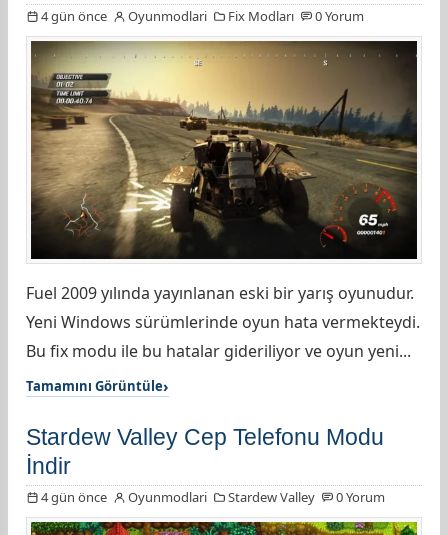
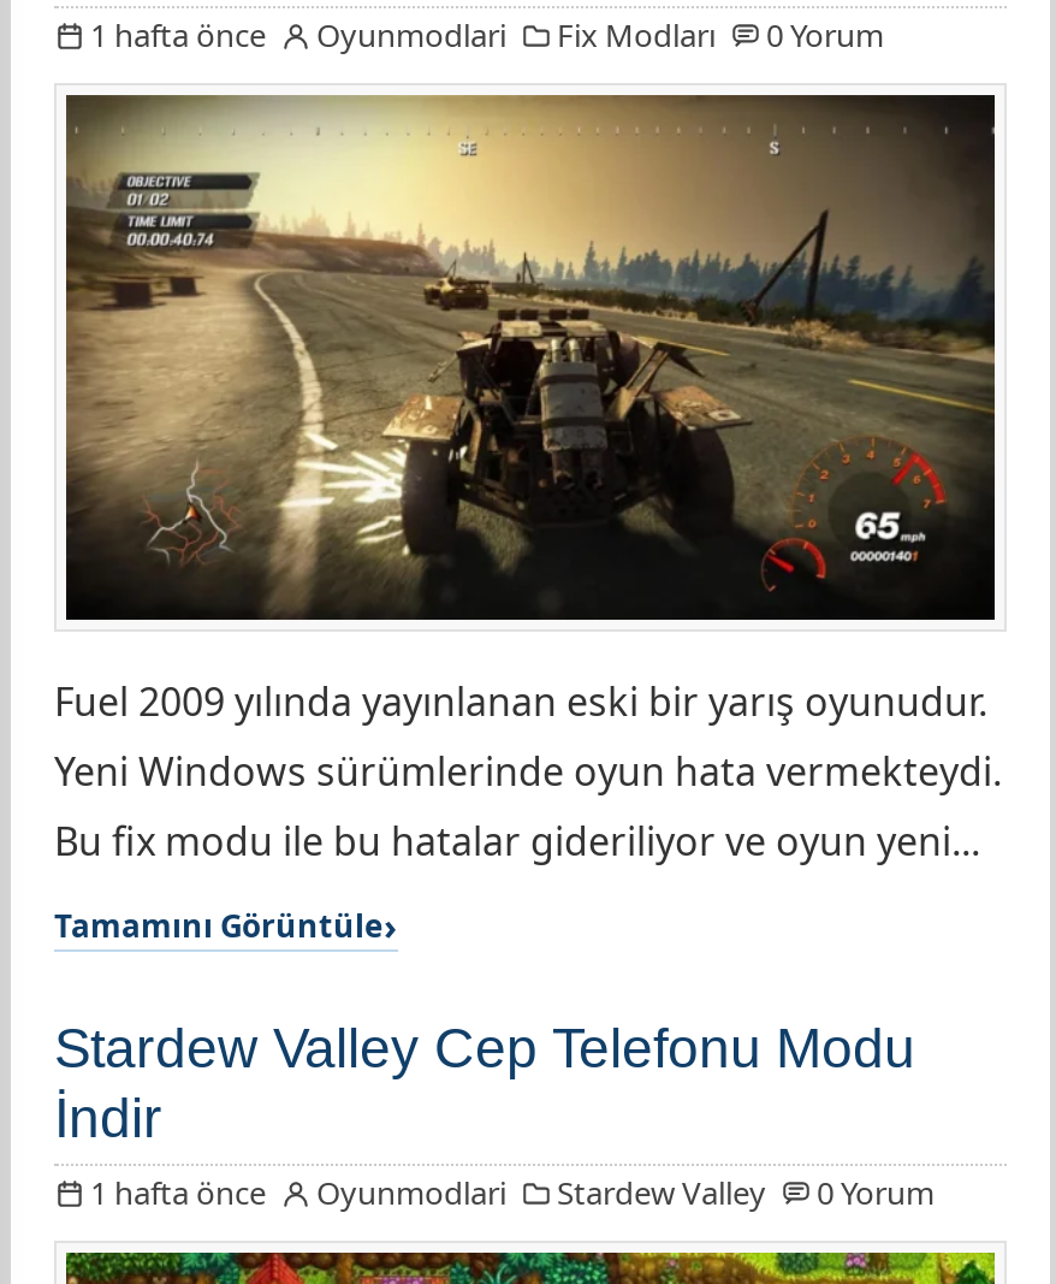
- 4 gün önce Oyunmodlari Fix Modları 0 Yorum
+ 1 hafta önce Oyunmodlari Fix Modları 0 Yorum

- 4 gün önce Oyunmodlari Stardew Valley 0 Yorum
+ 1 hafta önce Oyunmodlari Stardew Valley 0 Yorum
